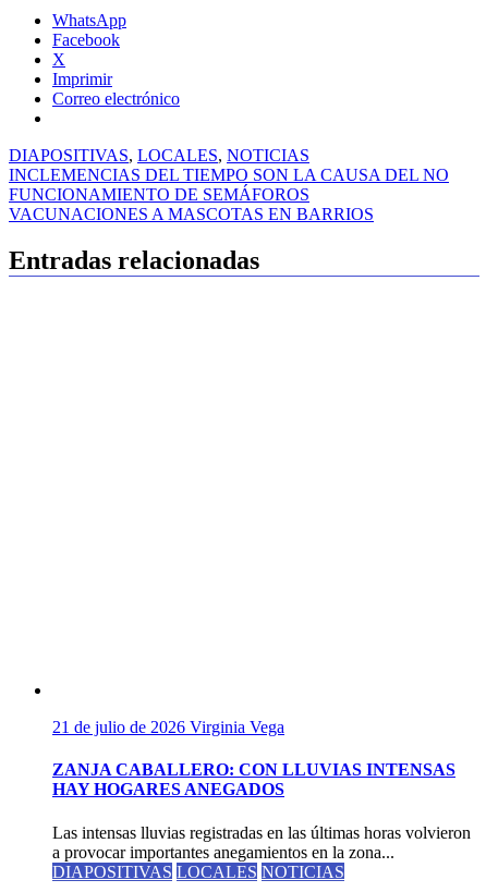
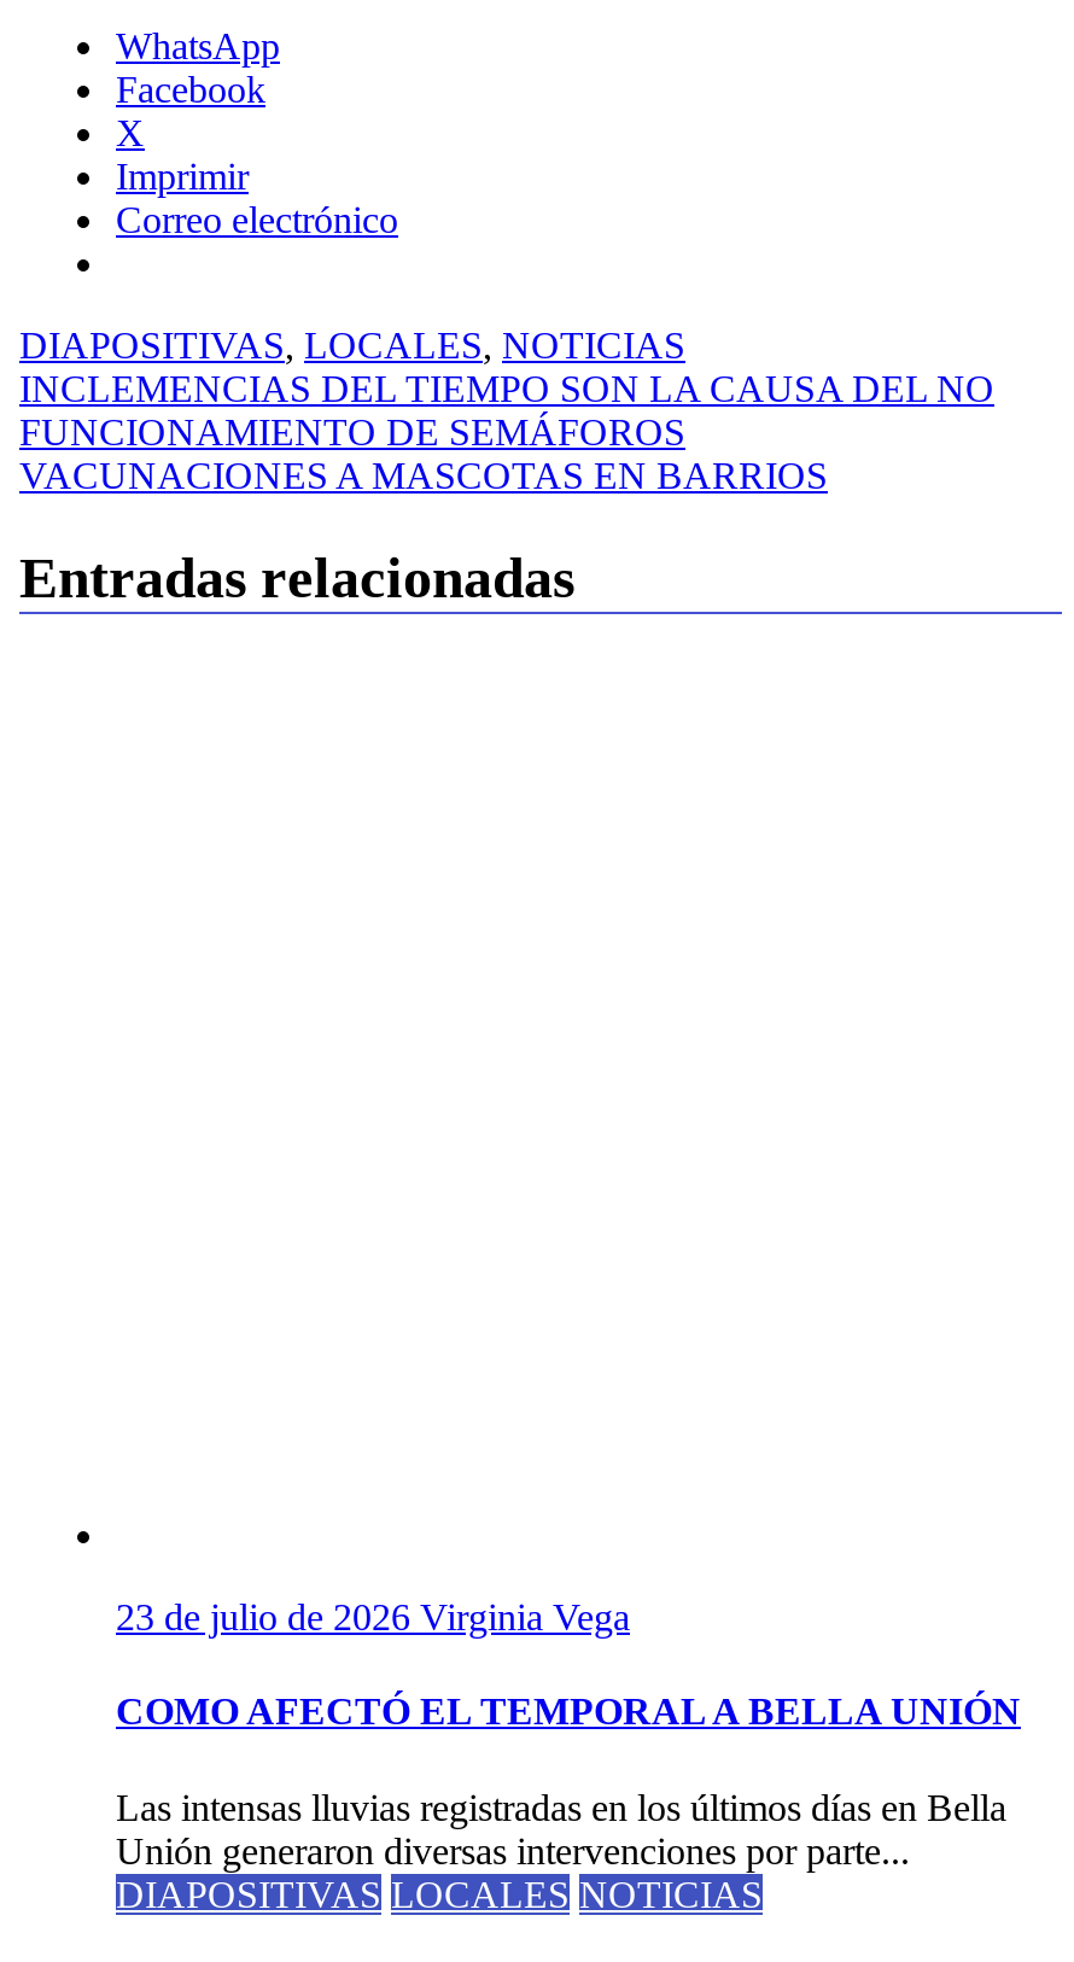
- 21 de julio de 2026 Virginia Vega
+ 23 de julio de 2026 Virginia Vega

- ZANJA CABALLERO: CON LLUVIAS INTENSAS
- HAY HOGARES ANEGADOS
+ COMO AFECTÓ EL TEMPORAL A BELLA UNIÓN

- Las intensas lluvias registradas en las últimas horas volvieron
- a provocar importantes anegamientos en la zona...
+ Las intensas lluvias registradas en los últimos días en Bella
+ Unión generaron diversas intervenciones por parte...
